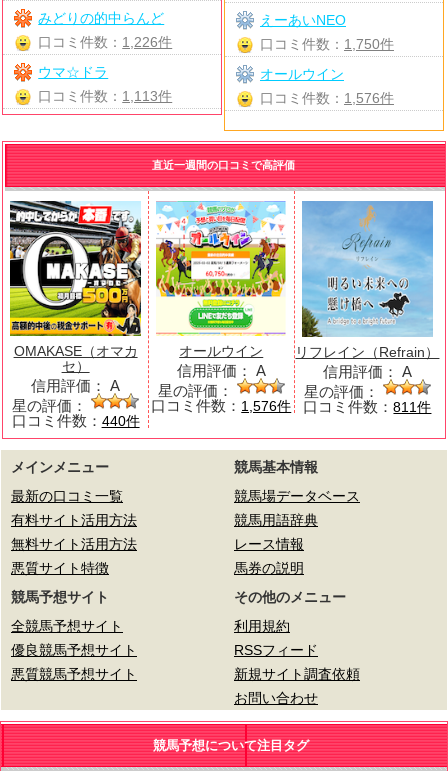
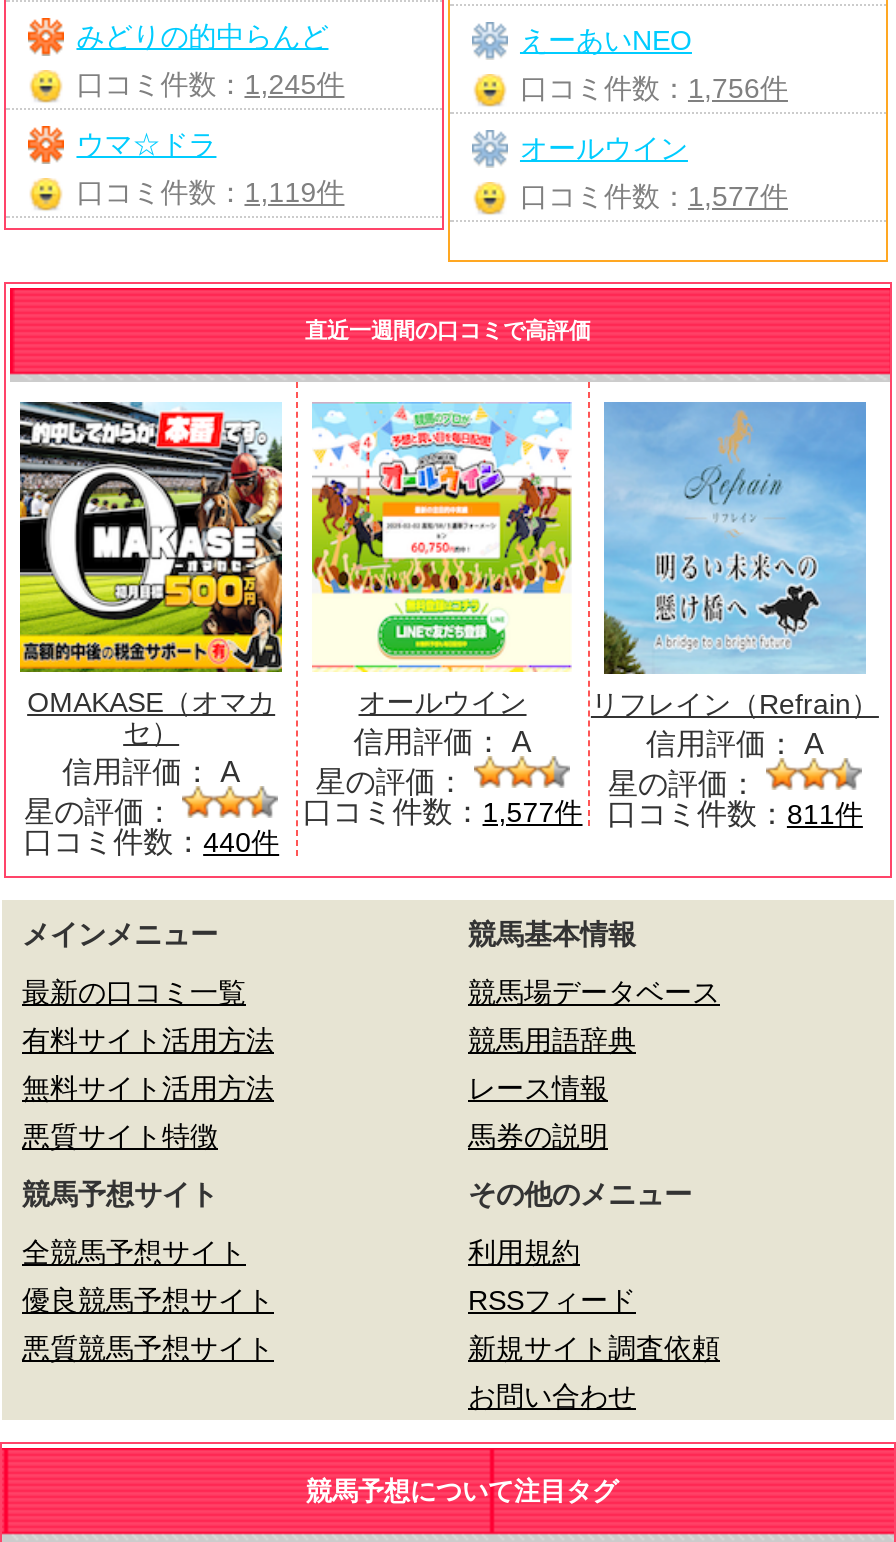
- 口コミ件数：1,226件
+ 口コミ件数：1,245件

- 口コミ件数：1,750件
+ 口コミ件数：1,756件

- 口コミ件数：1,113件
+ 口コミ件数：1,119件

- 口コミ件数：1,576件
+ 口コミ件数：1,577件

- 口コミ件数：1,576件
+ 口コミ件数：1,577件
